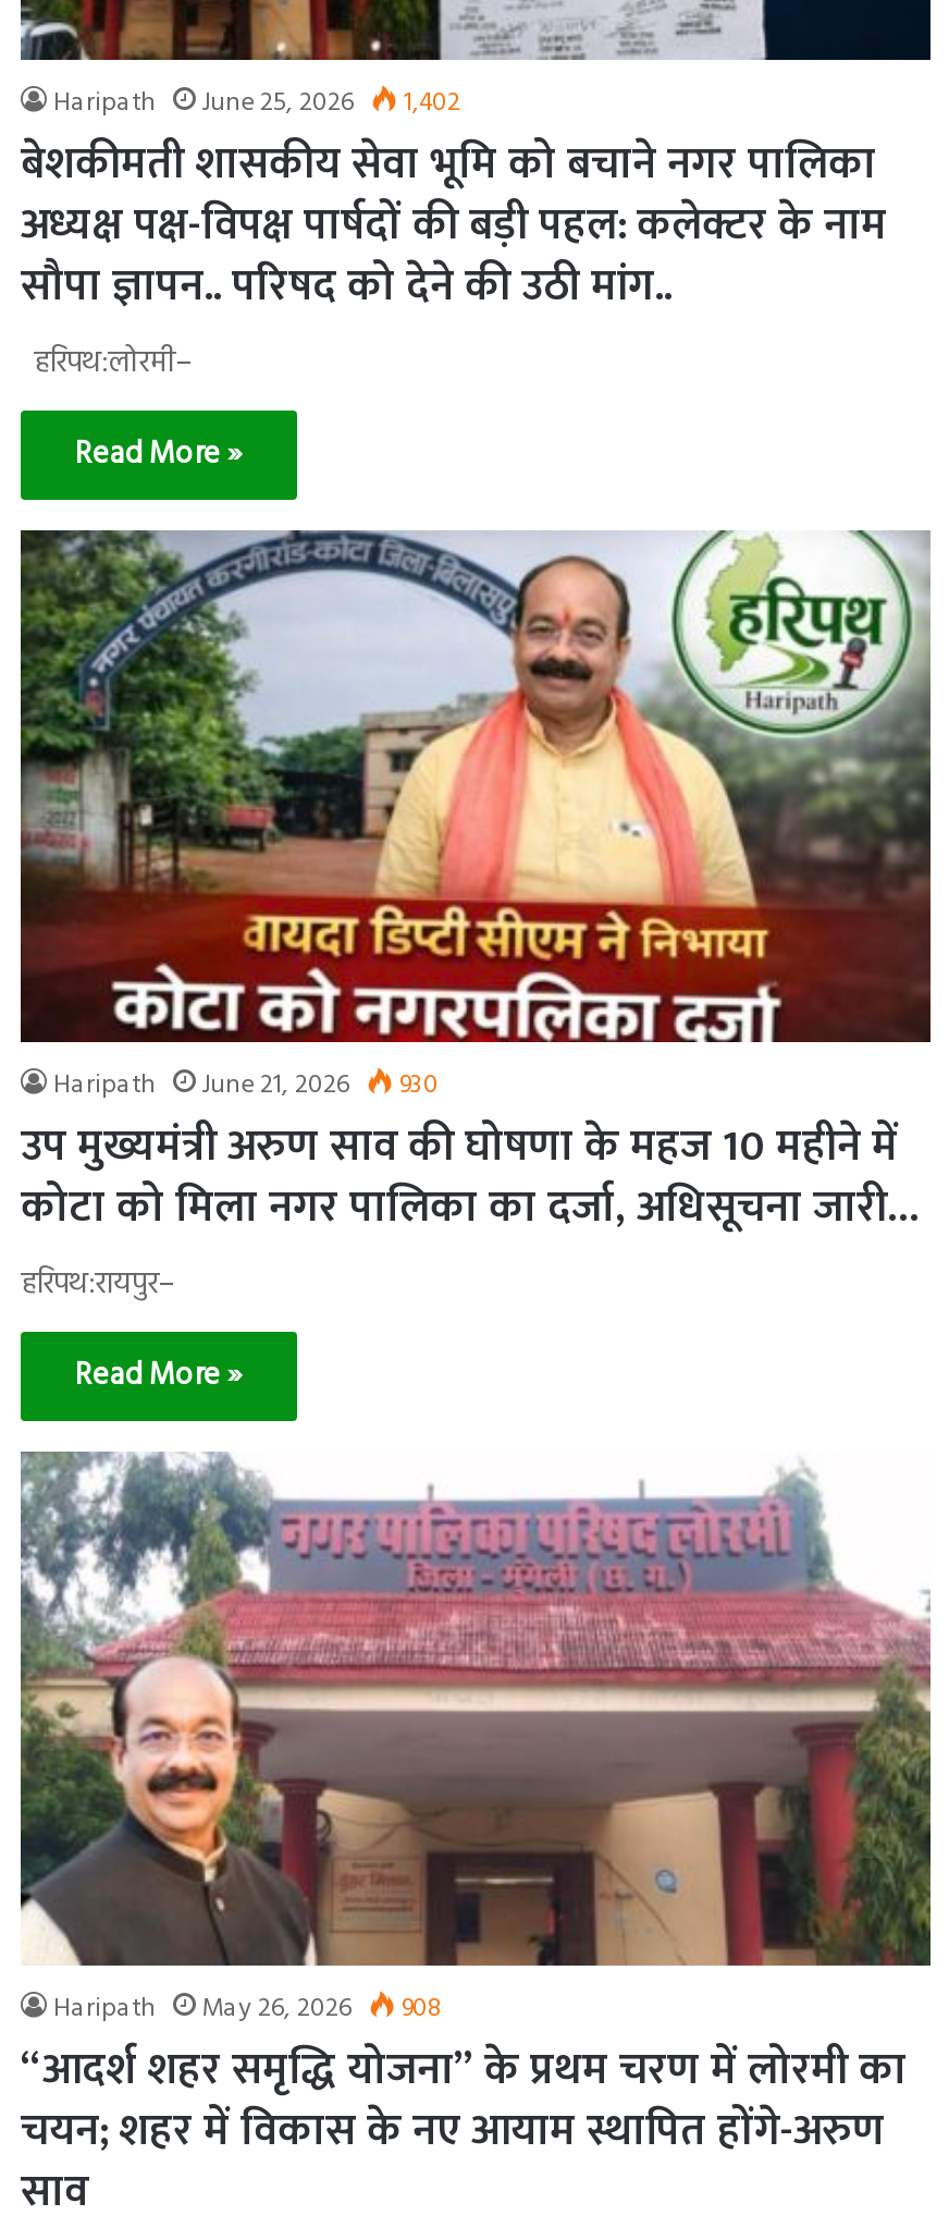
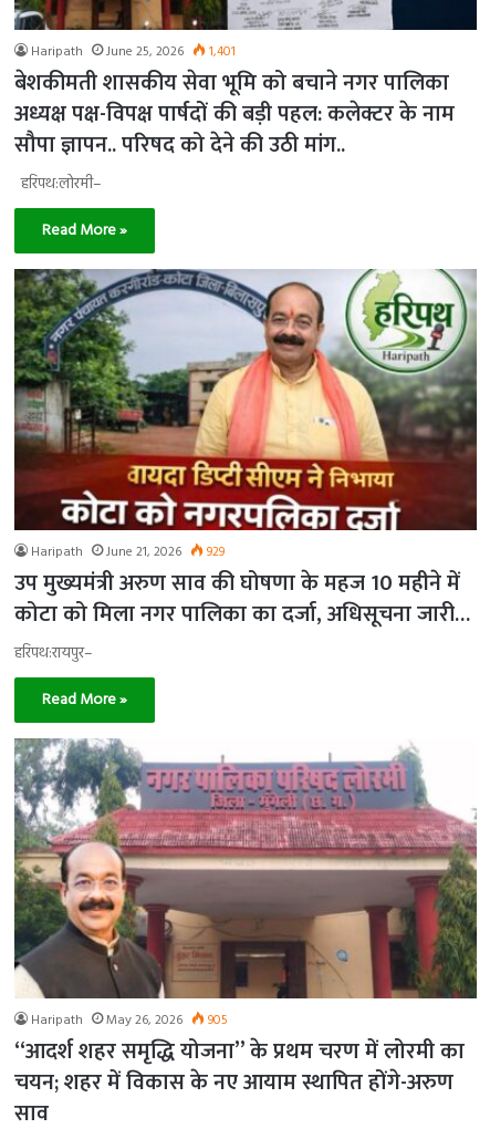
- Haripath June 25, 2026 1,402
+ Haripath June 25, 2026 1,401

- Haripath June 21, 2026 930
+ Haripath June 21, 2026 929

- Haripath May 26, 2026 908
+ Haripath May 26, 2026 905
